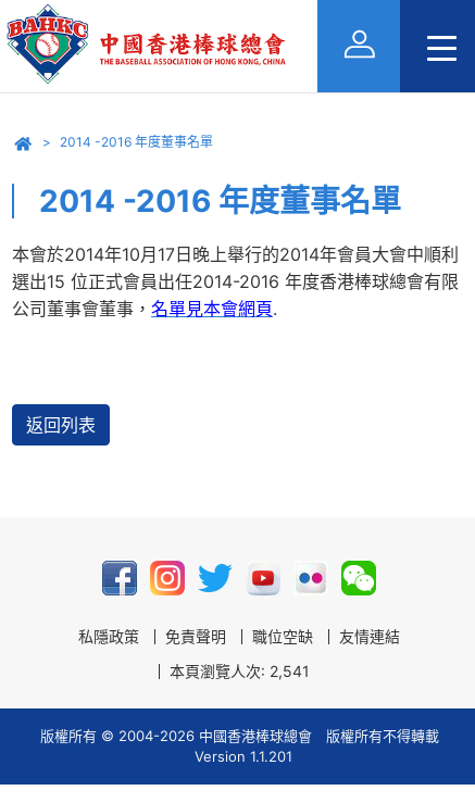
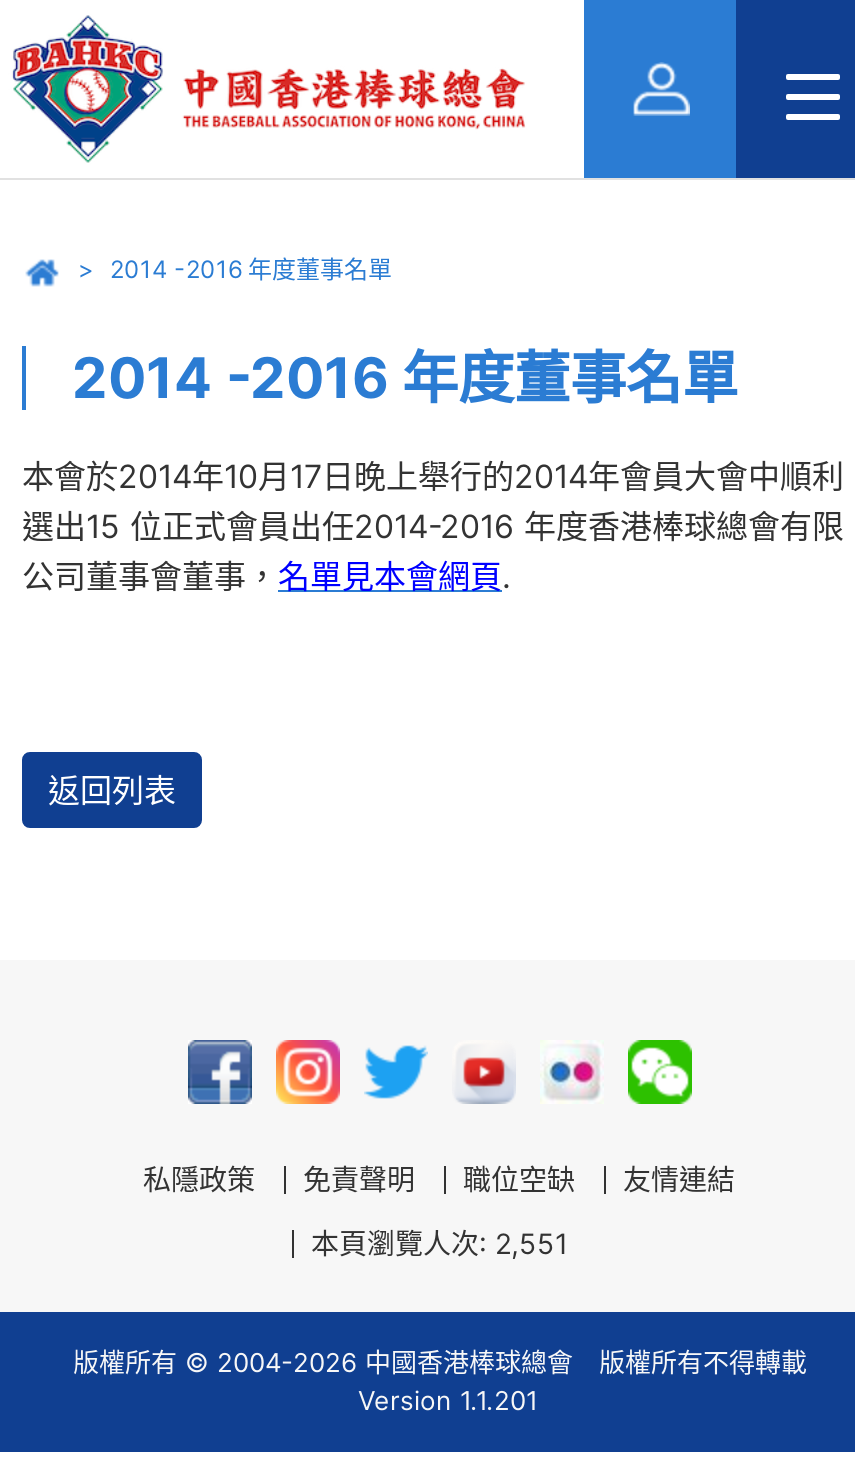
- 本頁瀏覽人次: 2,541
+ 本頁瀏覽人次: 2,551
